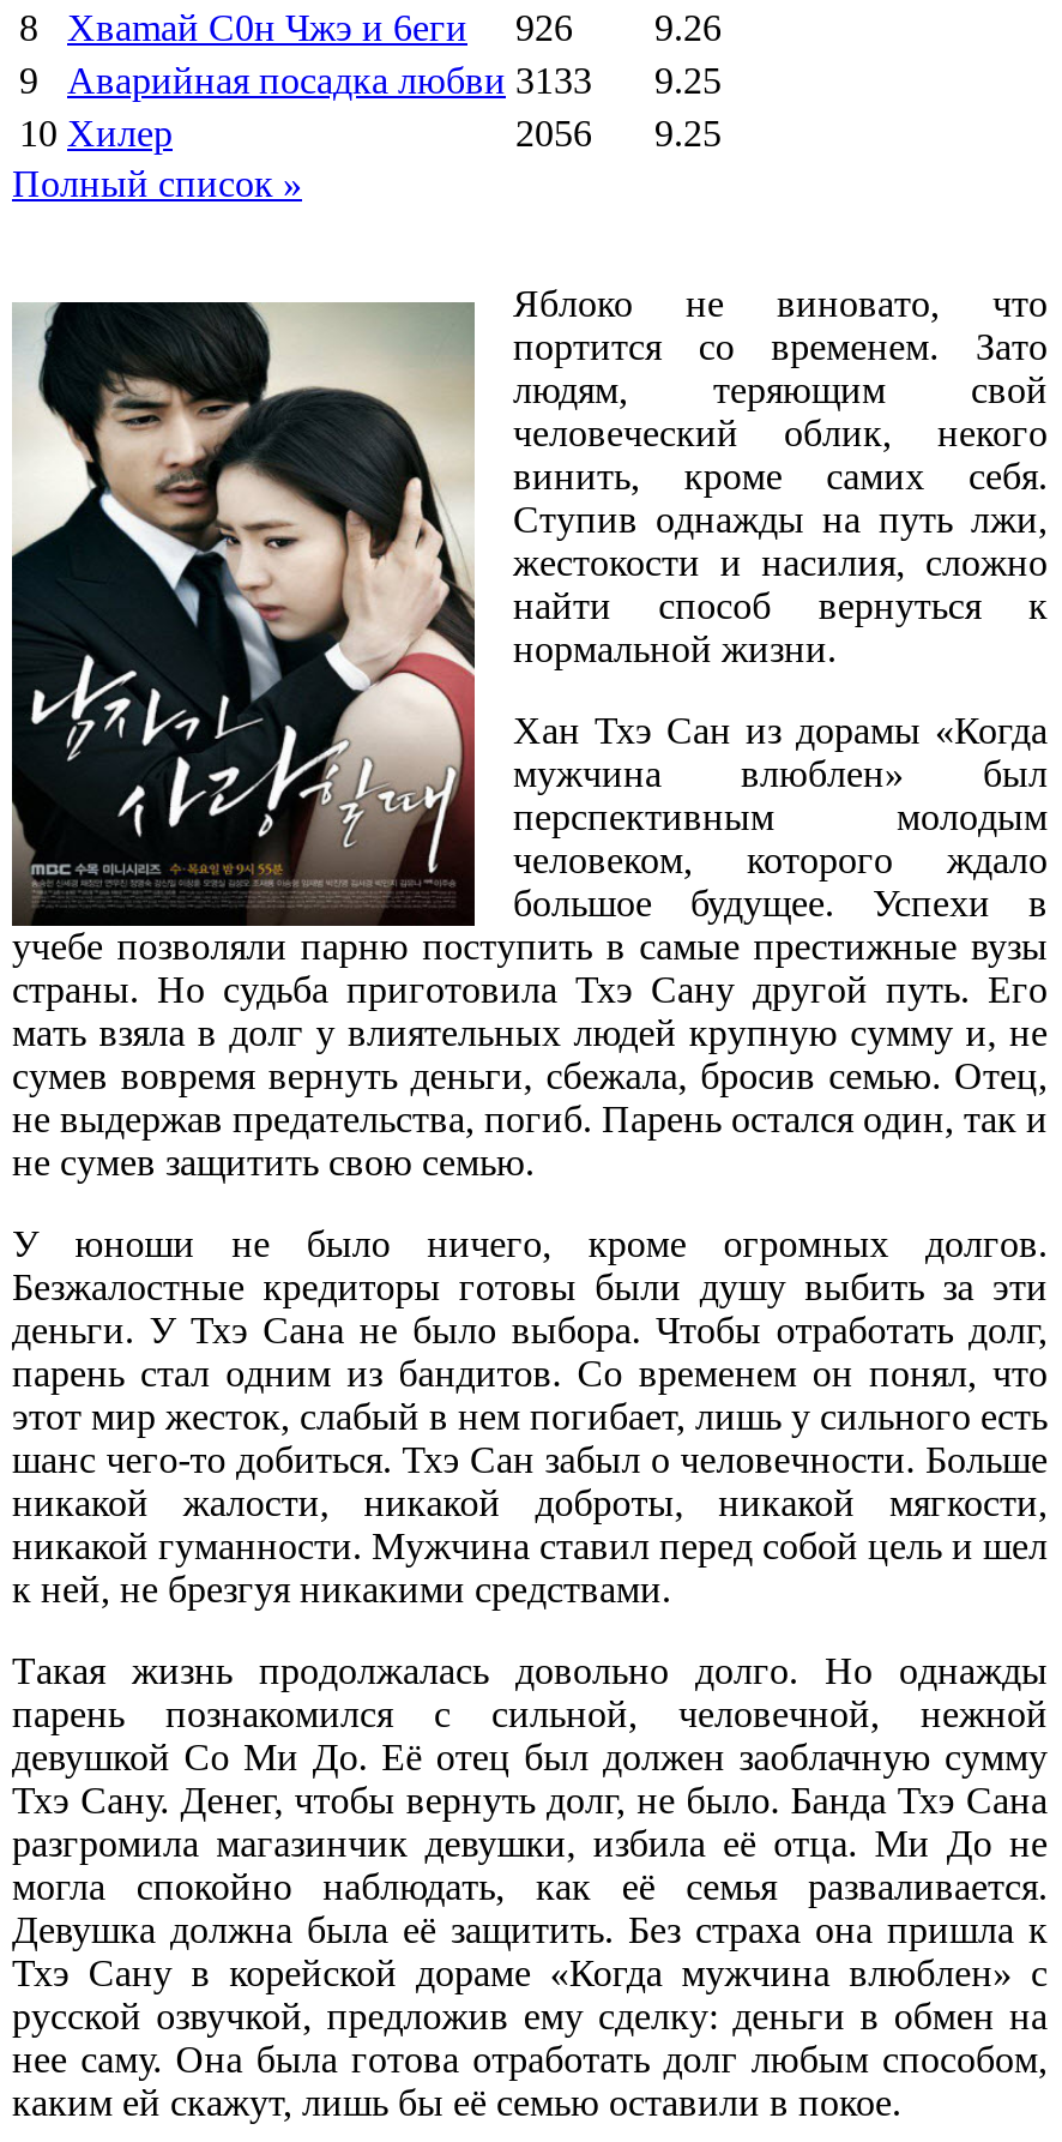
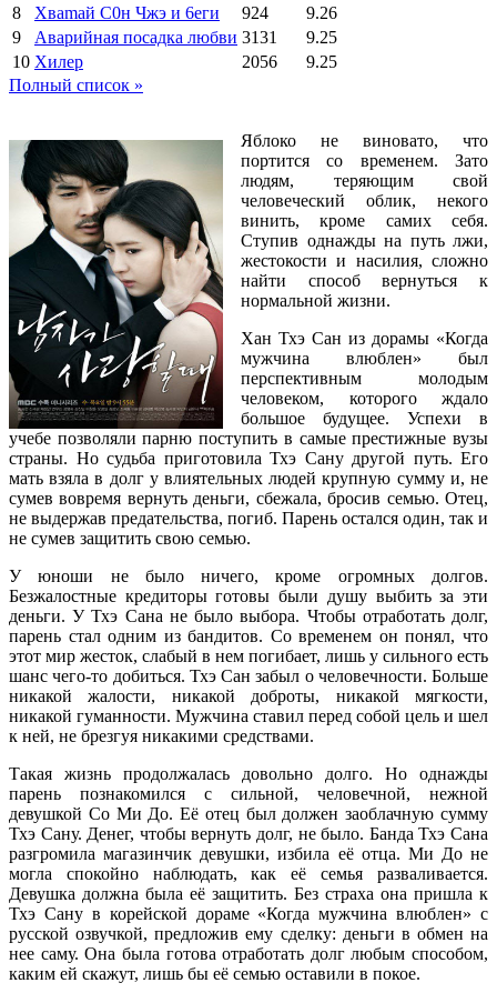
- 926
+ 924

- Аварийная посадка любви 3133
+ Аварийная посадка любви 3131
